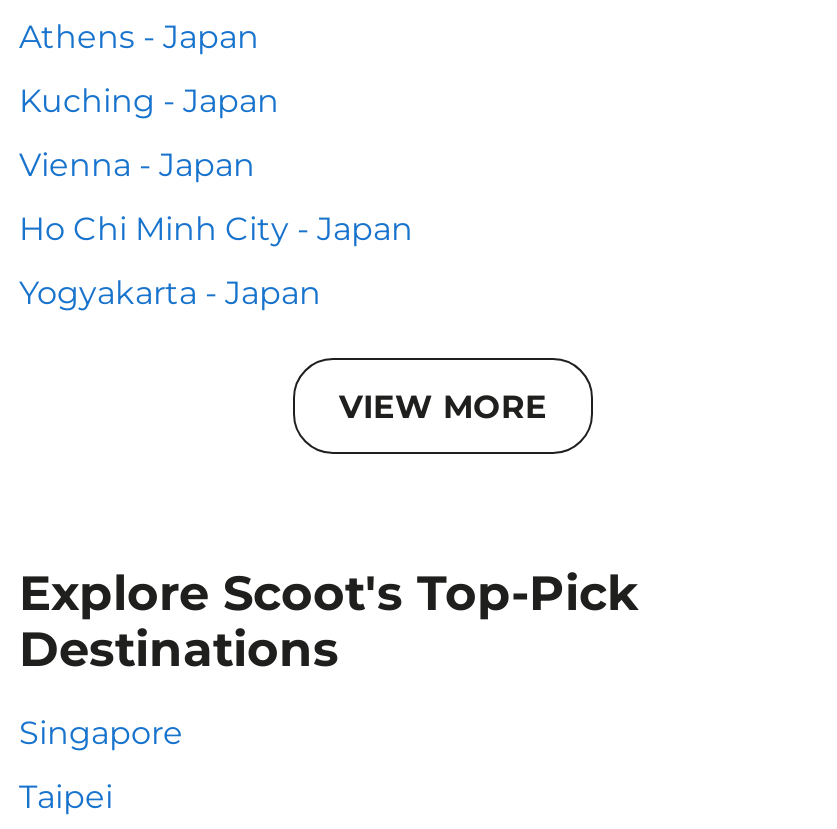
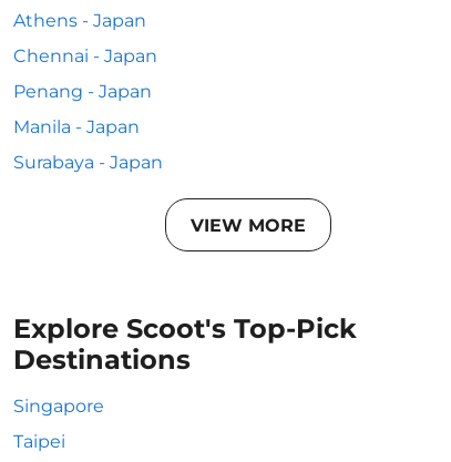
- Kuching - Japan
+ Chennai - Japan

- Vienna - Japan
+ Penang - Japan

- Ho Chi Minh City - Japan
+ Manila - Japan

- Yogyakarta - Japan
+ Surabaya - Japan
